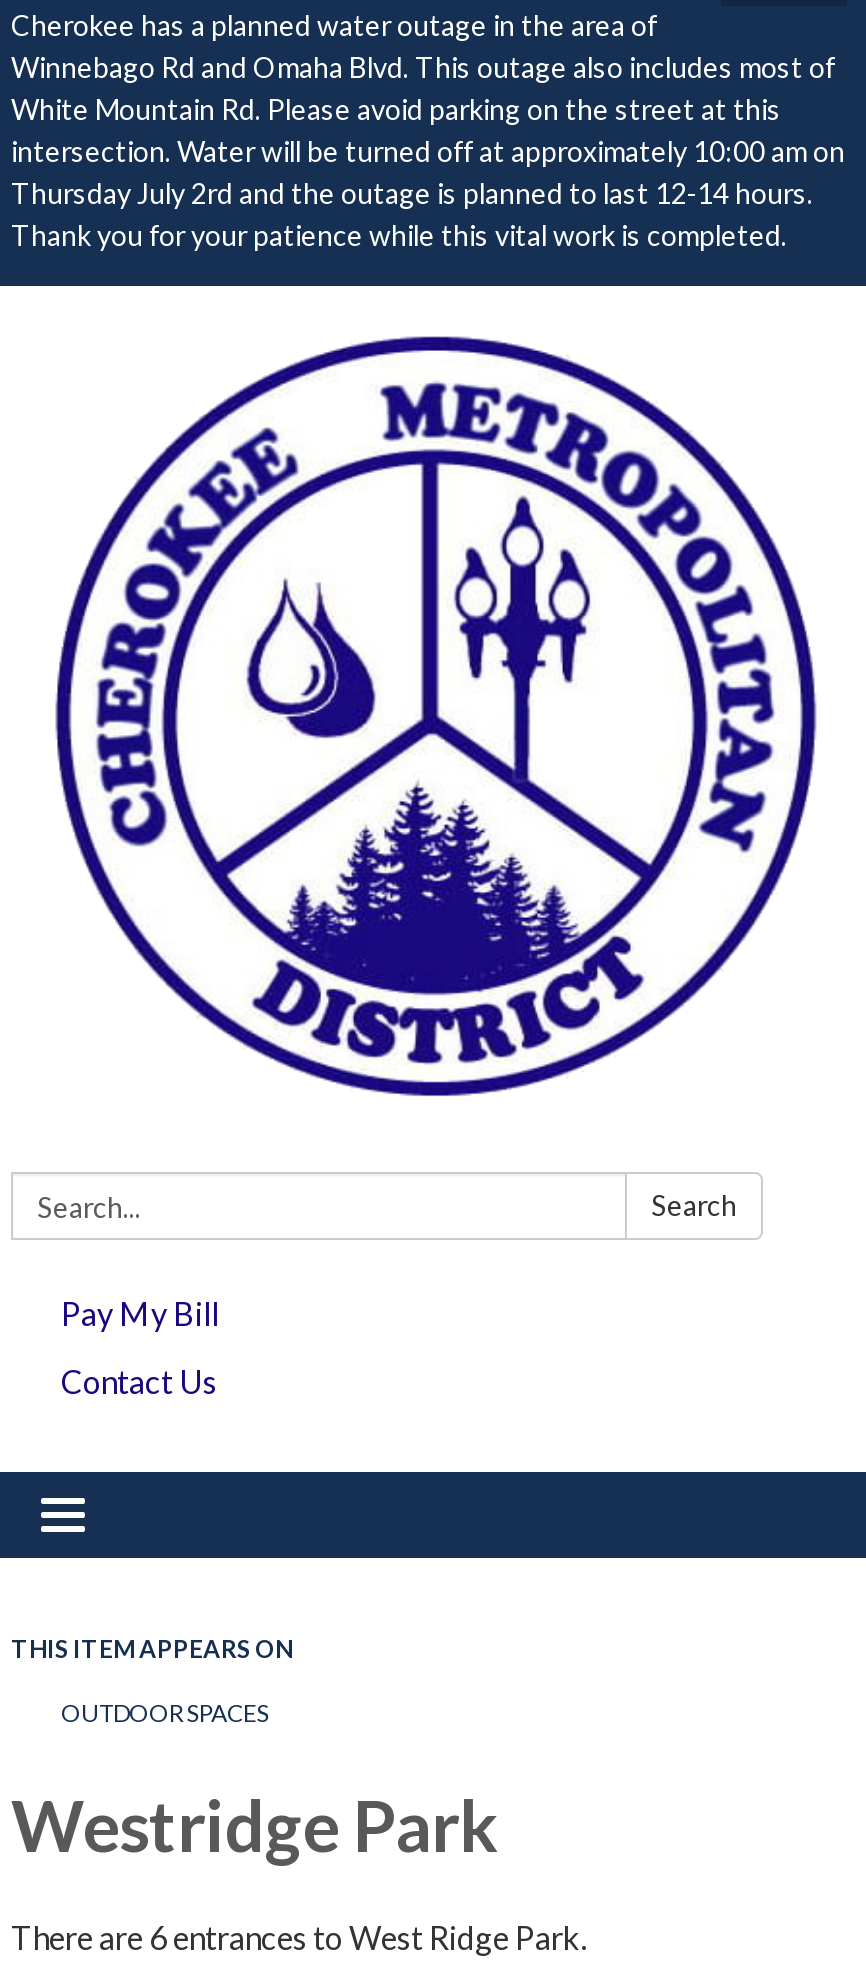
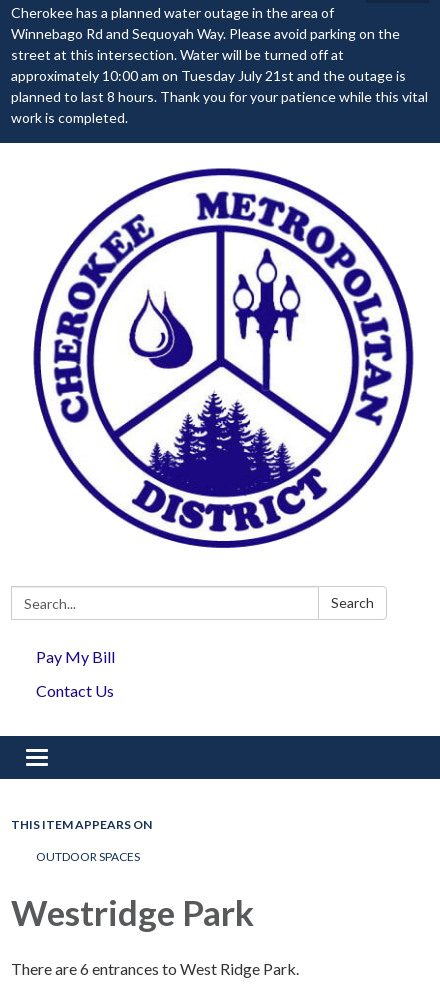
- Winnebago Rd and Omaha Blvd. This outage also includes most of
- White Mountain Rd. Please avoid parking on the street at this
- intersection. Water will be turned off at approximately 10:00 am on
- Thursday July 2rd and the outage is planned to last 12-14 hours.
- Thank you for your patience while this vital work is completed.
+ Winnebago Rd and Sequoyah Way. Please avoid parking on the
+ street at this intersection. Water will be turned off at
+ approximately 10:00 am on Tuesday July 21st and the outage is
+ planned to last 8 hours. Thank you for your patience while this vital
+ work is completed.
